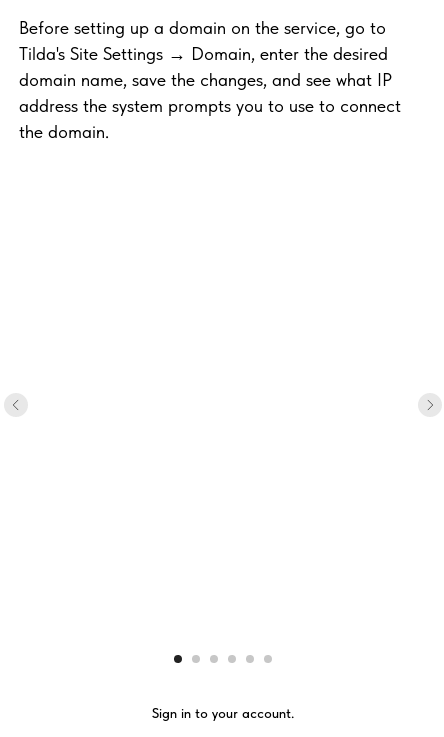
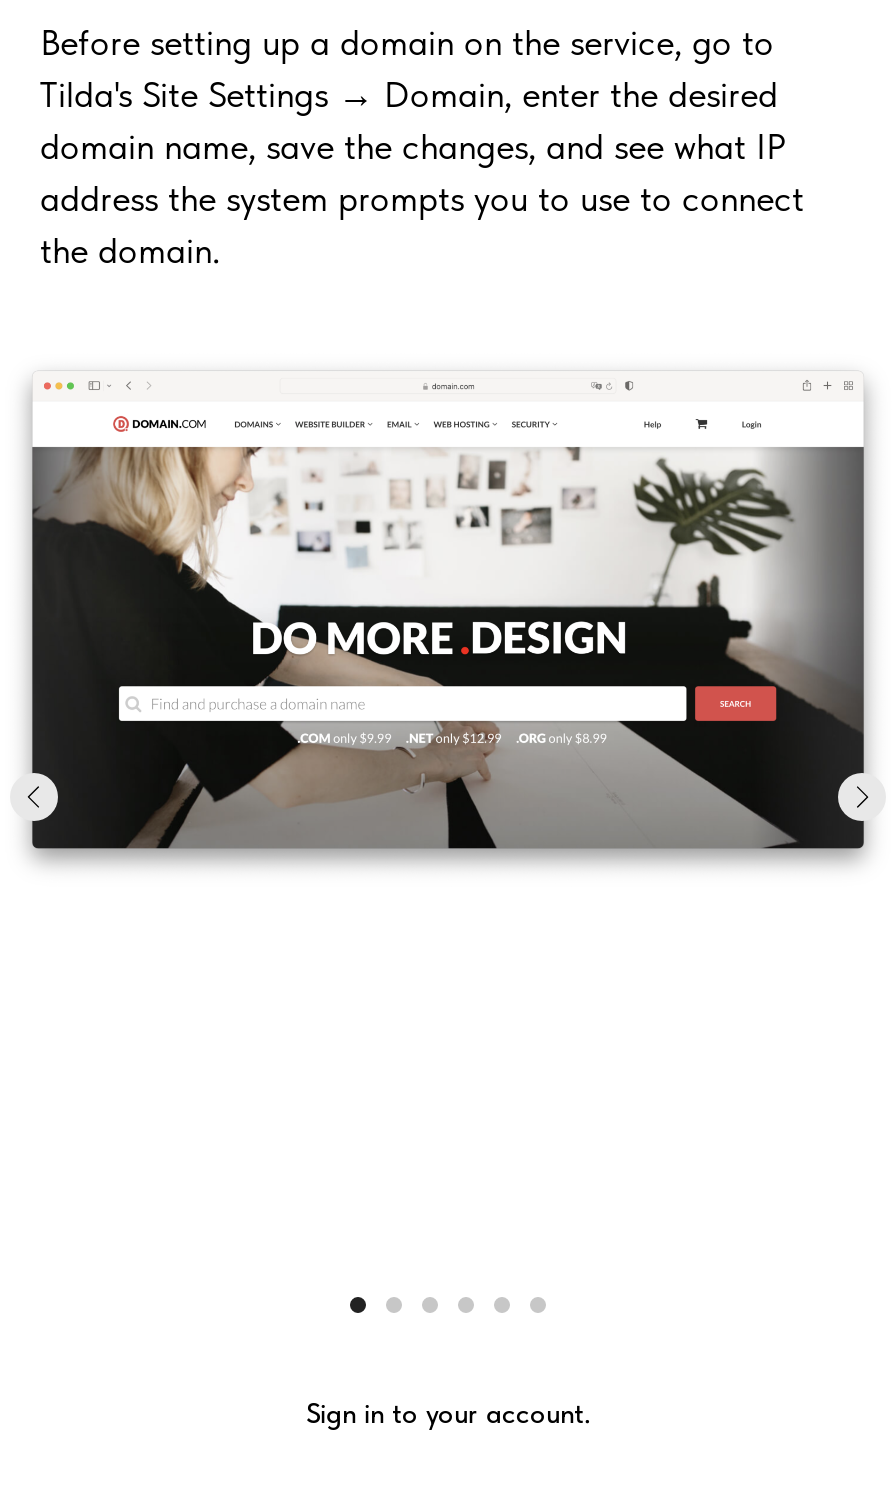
+ [image]
